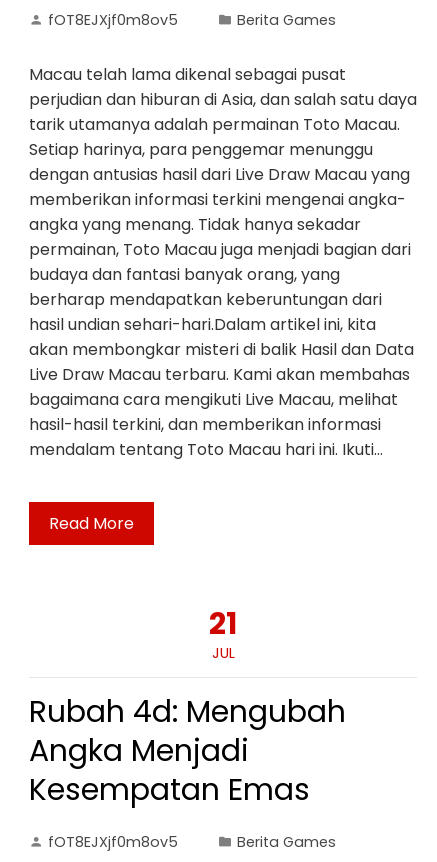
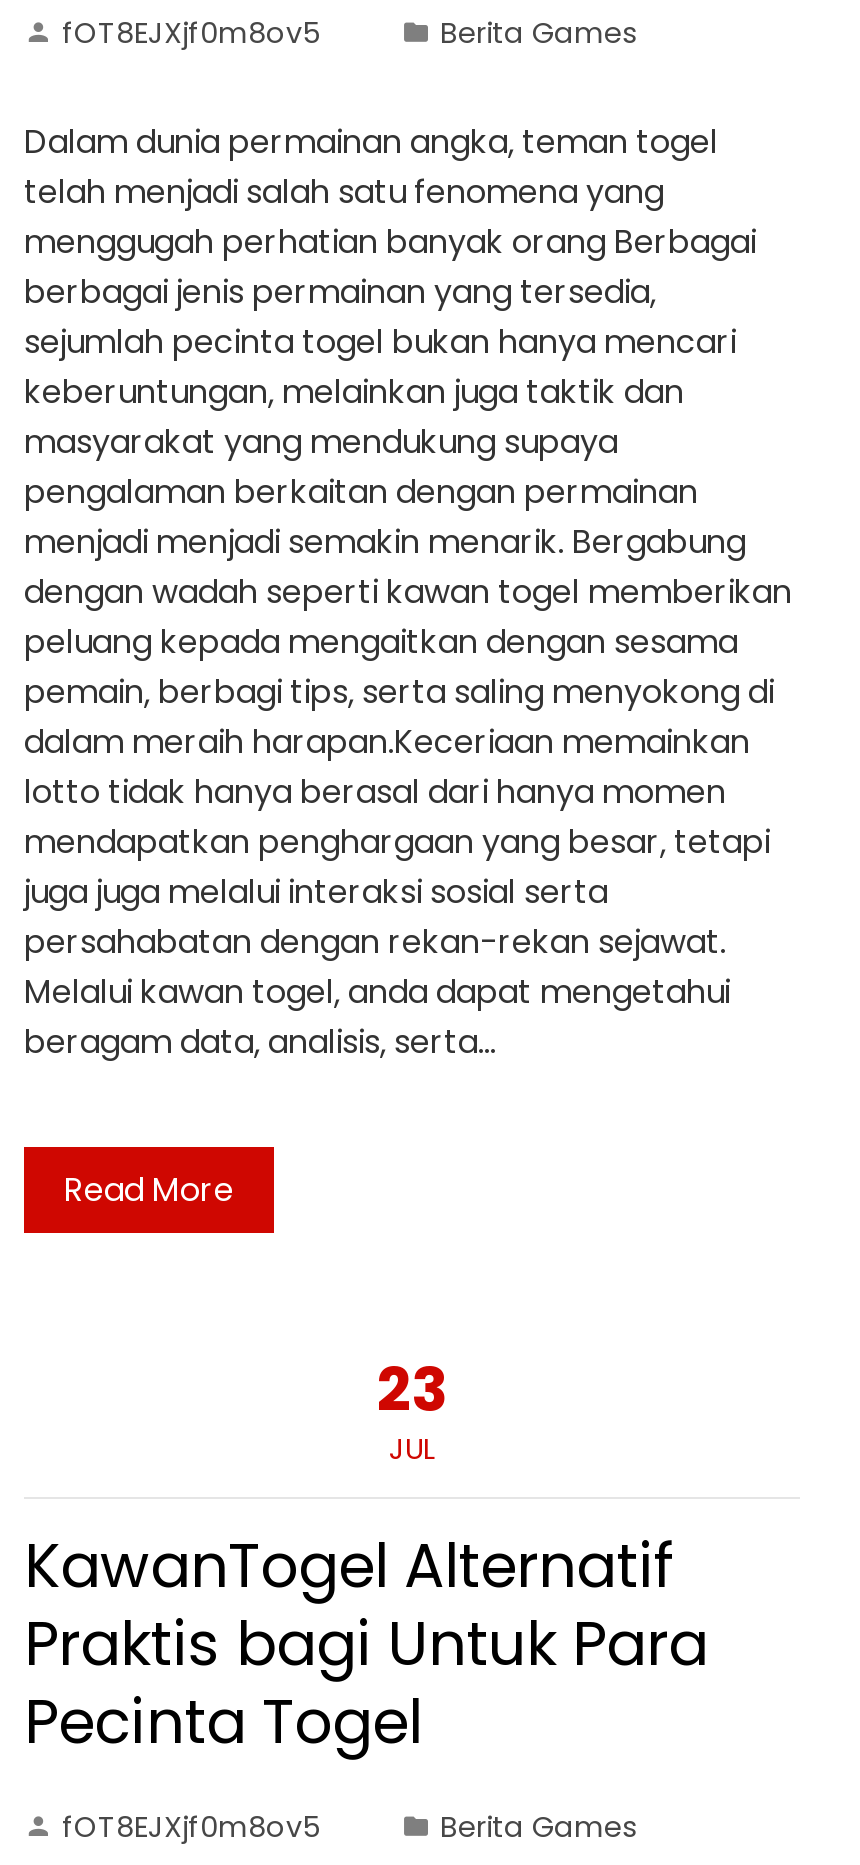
- Macau telah lama dikenal sebagai pusat
- perjudian dan hiburan di Asia, dan salah satu daya
- tarik utamanya adalah permainan Toto Macau.
- Setiap harinya, para penggemar menunggu
- dengan antusias hasil dari Live Draw Macau yang
- memberikan informasi terkini mengenai angka-
- angka yang menang. Tidak hanya sekadar
- permainan, Toto Macau juga menjadi bagian dari
- budaya dan fantasi banyak orang, yang
- berharap mendapatkan keberuntungan dari
- hasil undian sehari-hari.Dalam artikel ini, kita
- akan membongkar misteri di balik Hasil dan Data
- Live Draw Macau terbaru. Kami akan membahas
- bagaimana cara mengikuti Live Macau, melihat
- hasil-hasil terkini, dan memberikan informasi
- mendalam tentang Toto Macau hari ini. Ikuti…
+ Dalam dunia permainan angka, teman togel
+ telah menjadi salah satu fenomena yang
+ menggugah perhatian banyak orang Berbagai
+ berbagai jenis permainan yang tersedia,
+ sejumlah pecinta togel bukan hanya mencari
+ keberuntungan, melainkan juga taktik dan
+ masyarakat yang mendukung supaya
+ pengalaman berkaitan dengan permainan
+ menjadi menjadi semakin menarik. Bergabung
+ dengan wadah seperti kawan togel memberikan
+ peluang kepada mengaitkan dengan sesama
+ pemain, berbagi tips, serta saling menyokong di
+ dalam meraih harapan.Keceriaan memainkan
+ lotto tidak hanya berasal dari hanya momen
+ mendapatkan penghargaan yang besar, tetapi
+ juga juga melalui interaksi sosial serta
+ persahabatan dengan rekan-rekan sejawat.
+ Melalui kawan togel, anda dapat mengetahui
+ beragam data, analisis, serta…

- 21
+ 23

- Rubah 4d: Mengubah
- Angka Menjadi
- Kesempatan Emas
+ KawanTogel Alternatif
+ Praktis bagi Untuk Para
+ Pecinta Togel
